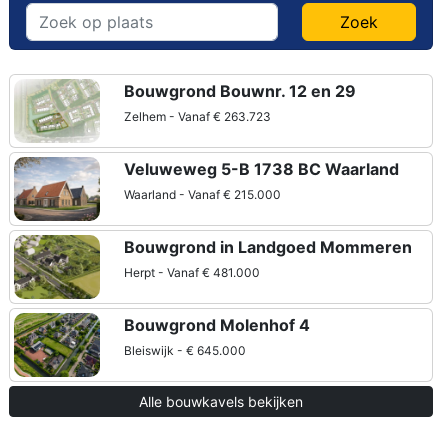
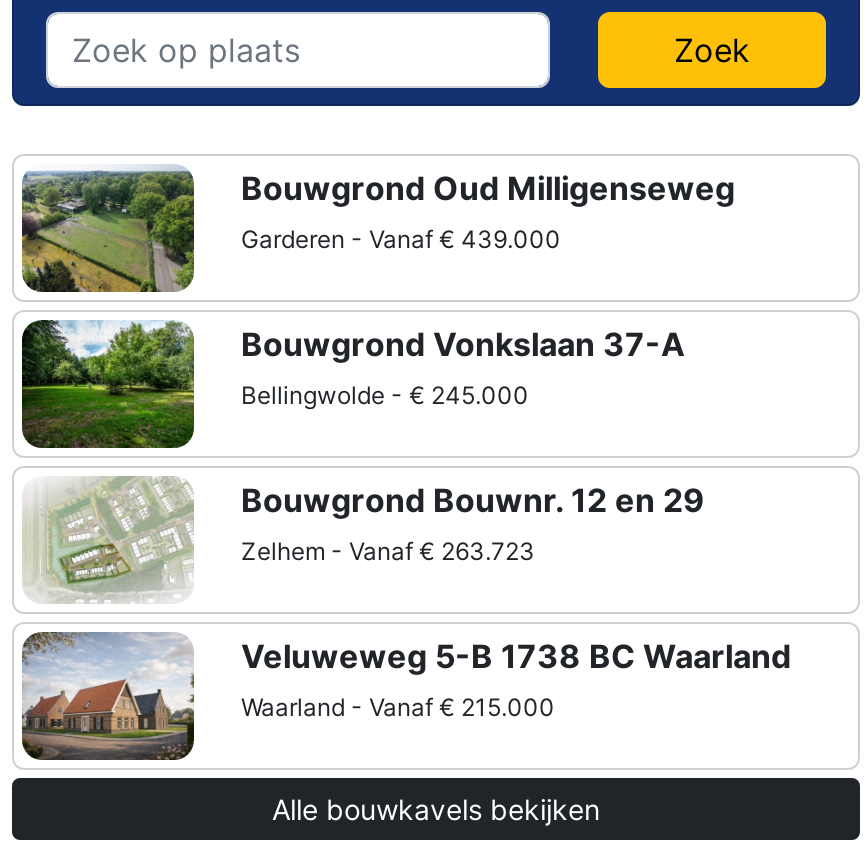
+ [image]
+ Bouwgrond Oud Milligenseweg
+ Garderen - Vanaf € 439.000
+ Bouwgrond Vonkslaan 37-A
+ Bellingwolde - € 245.000

+ [image]

moved down: [image] | Bouwgrond Bouwnr. 12 en 29 | Zelhem - Vanaf € 263.723 | Veluweweg 5-B 1738 BC Waarland | Waarland - Vanaf € 215.000

- [image]
- Bouwgrond in Landgoed Mommeren
- Herpt - Vanaf € 481.000
- Bouwgrond Molenhof 4
- Bleiswijk - € 645.000

- [image]
